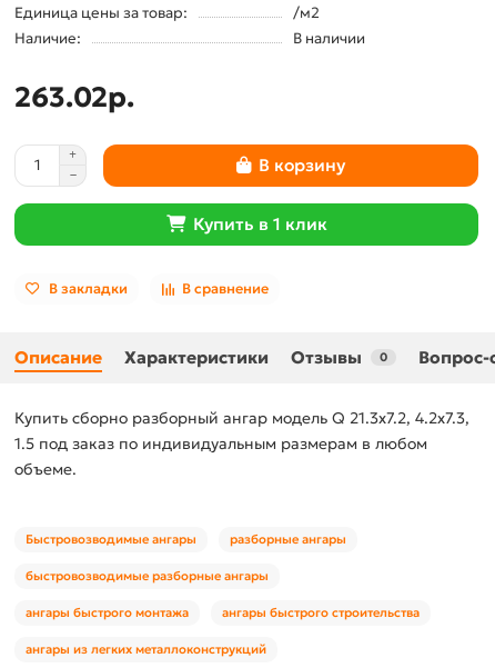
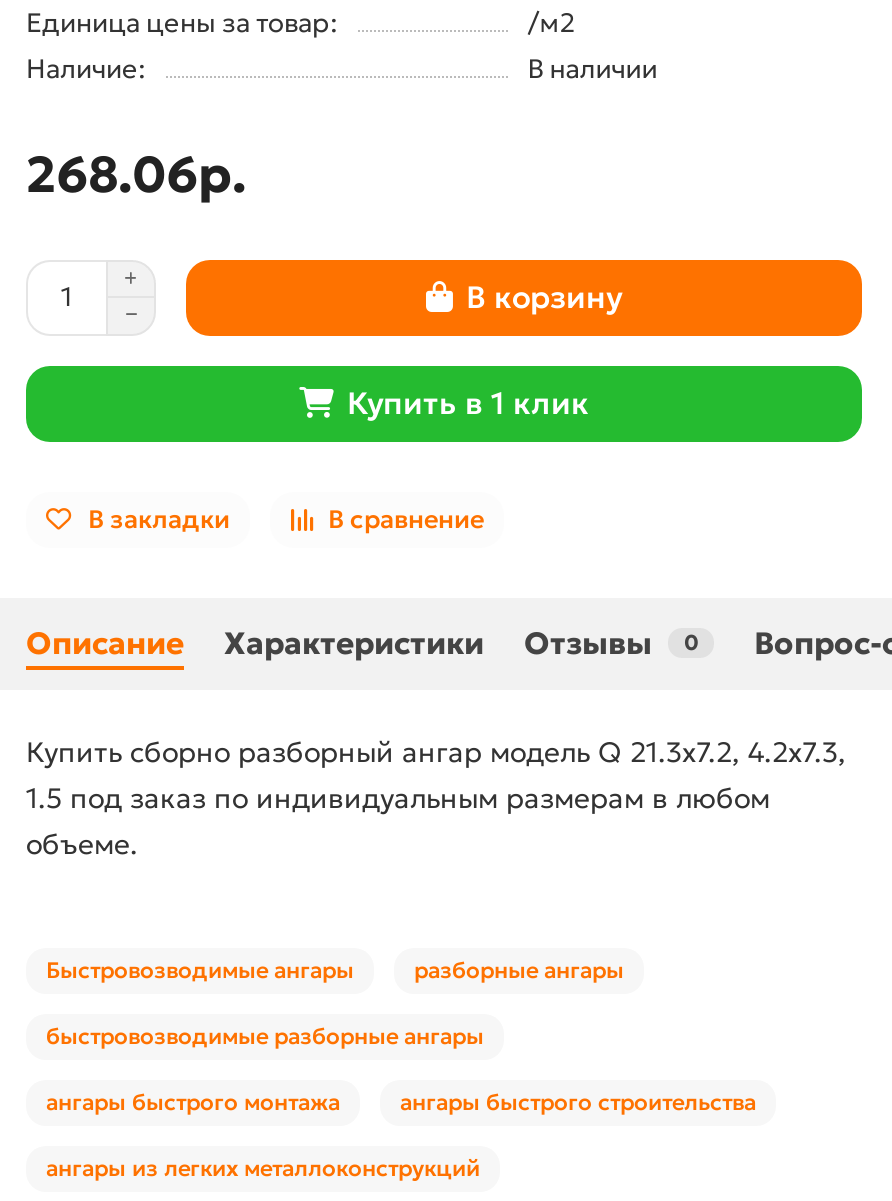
- 263.02р.
+ 268.06р.
